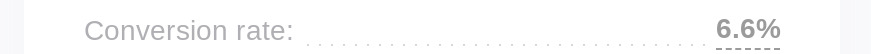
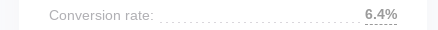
- 6.6%
+ 6.4%
